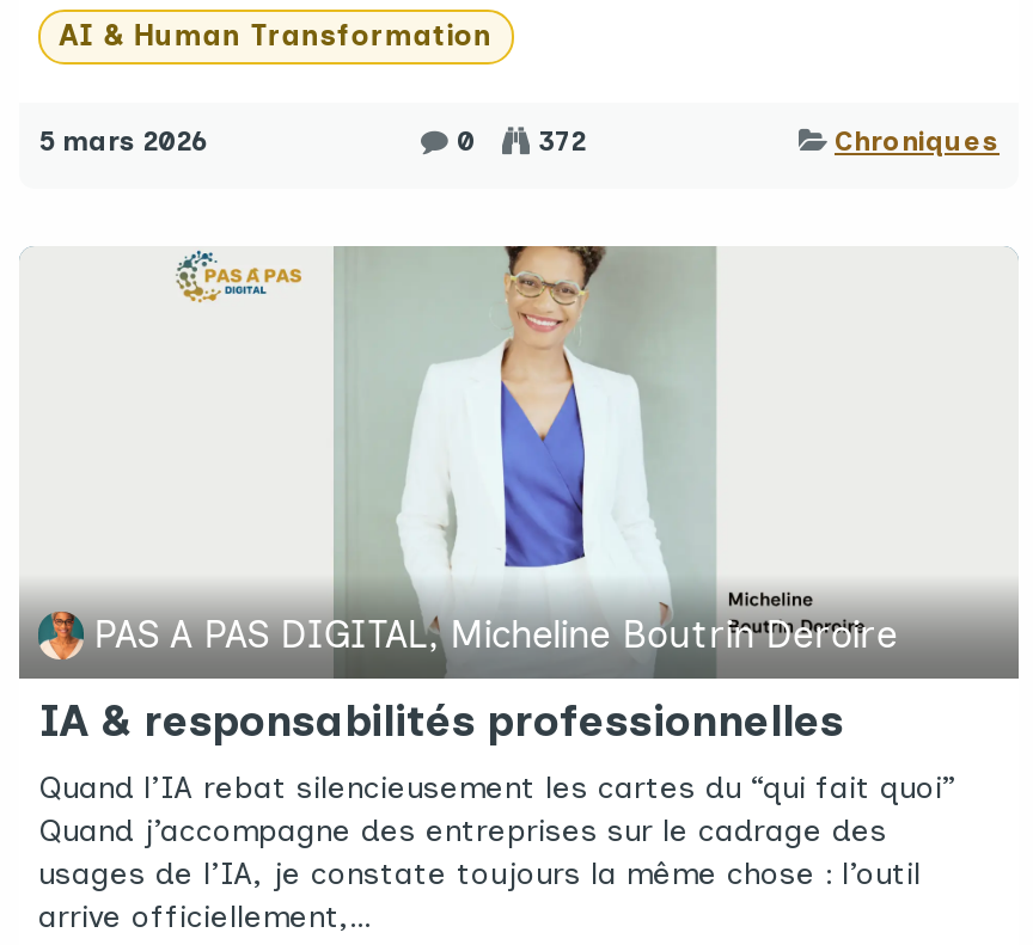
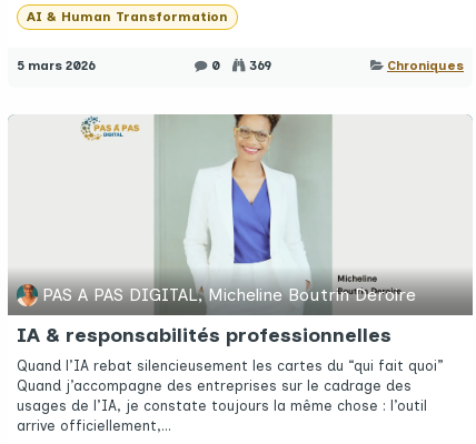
- 0 372
+ 0 369
